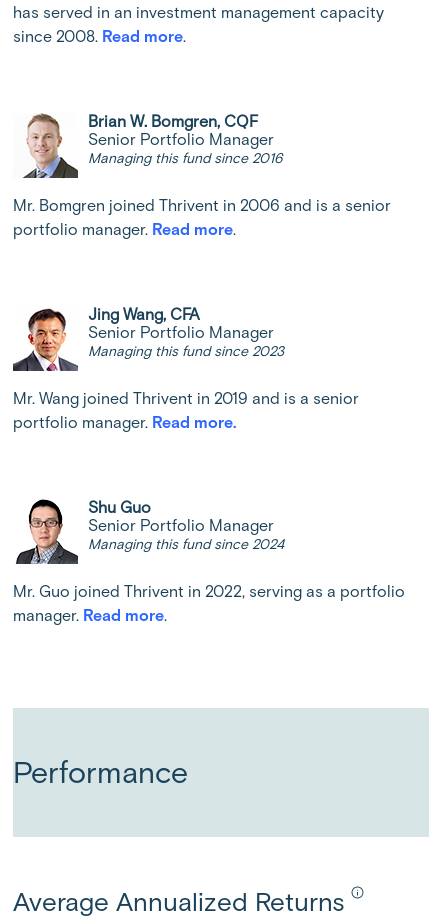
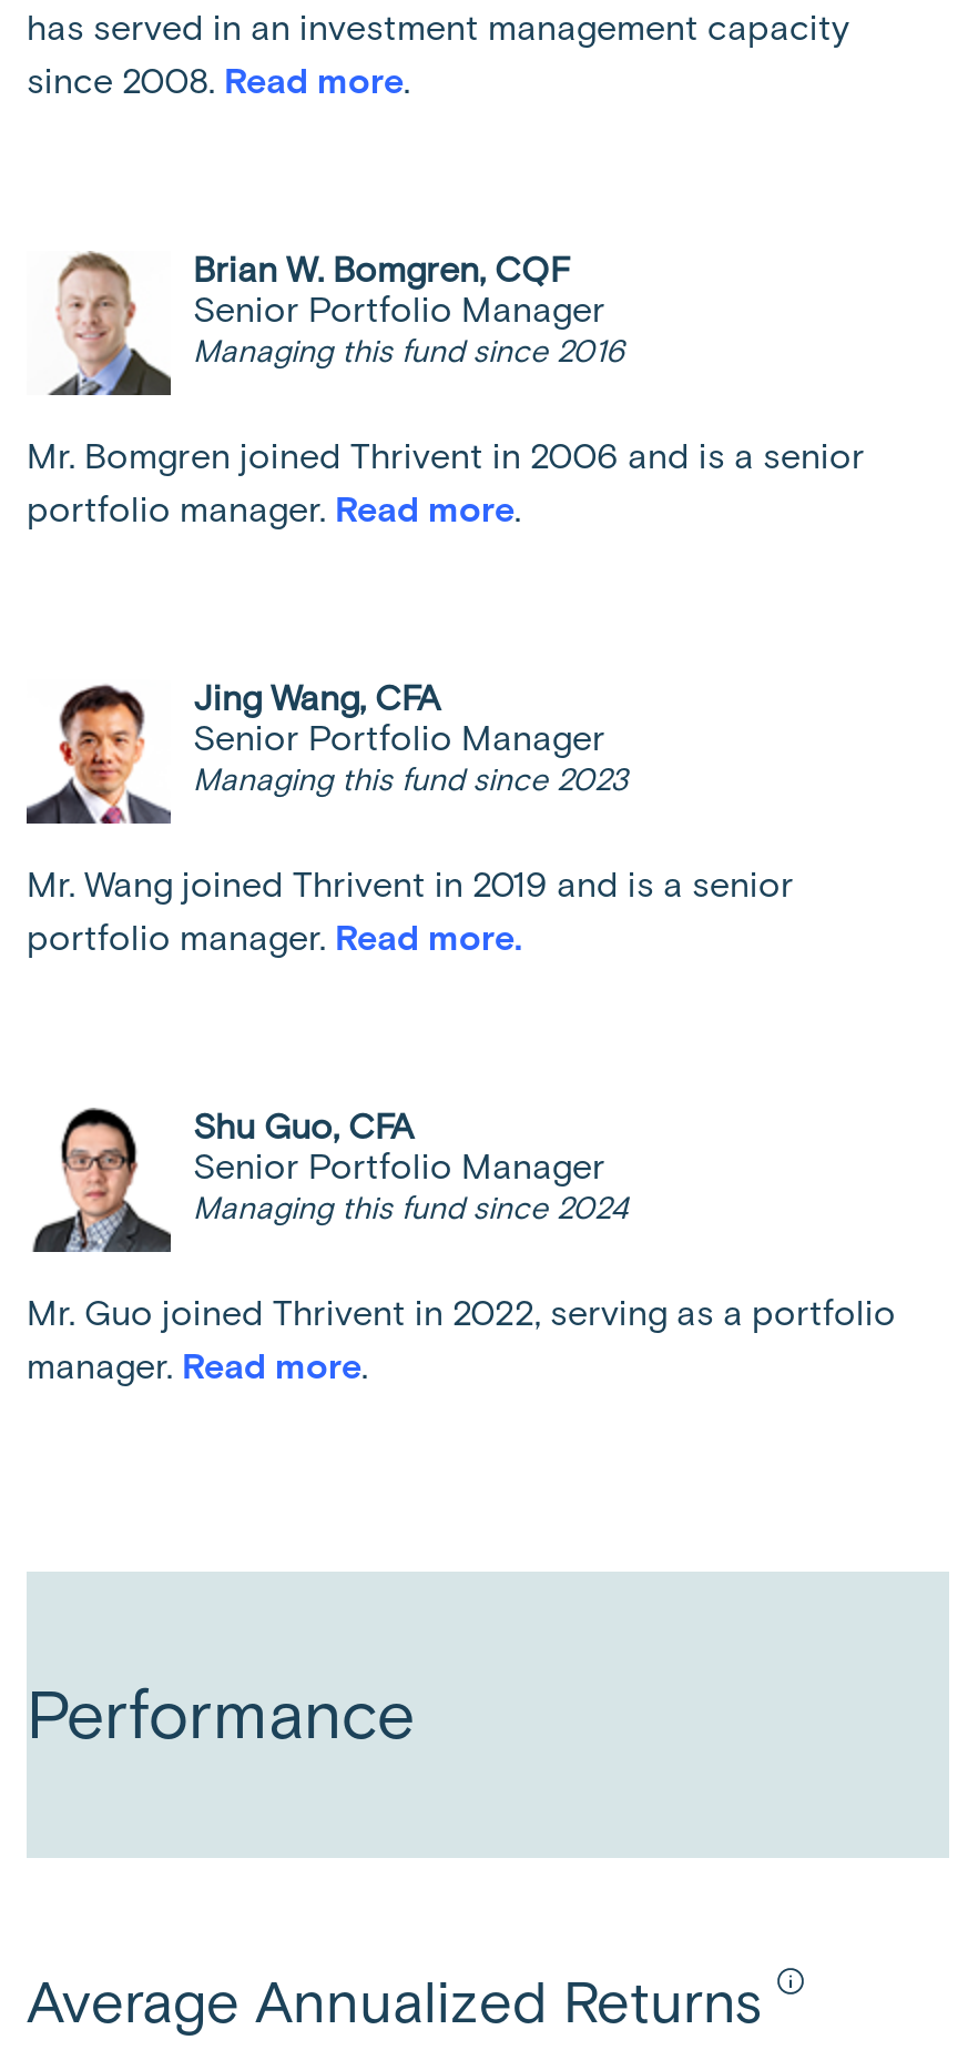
- Shu Guo
+ Shu Guo, CFA
